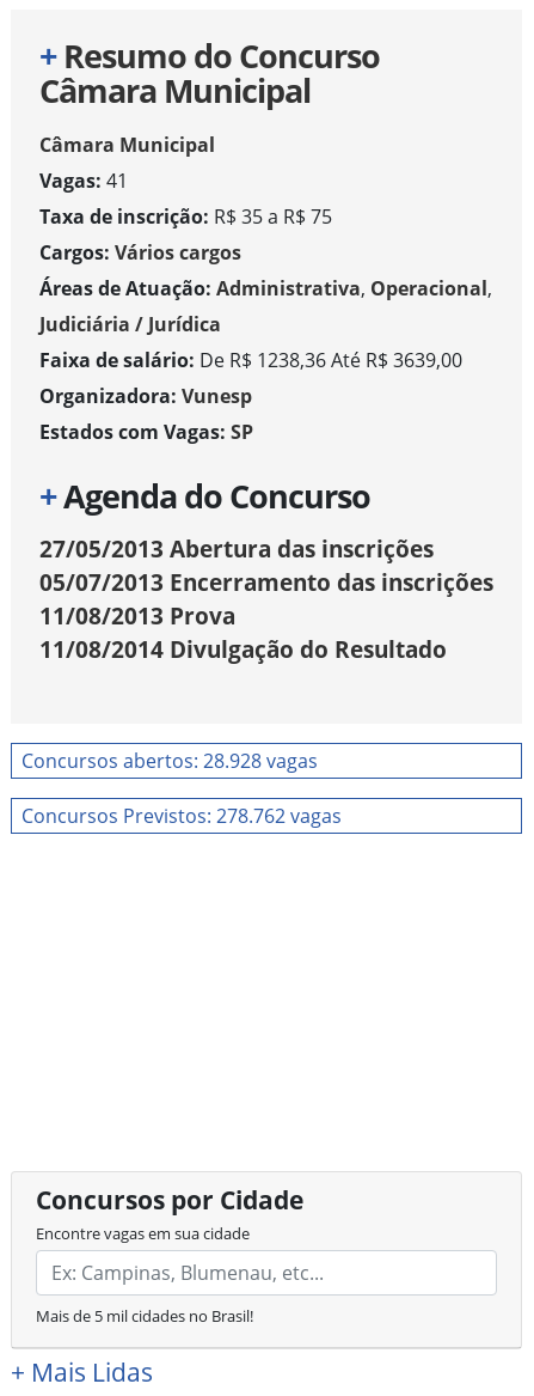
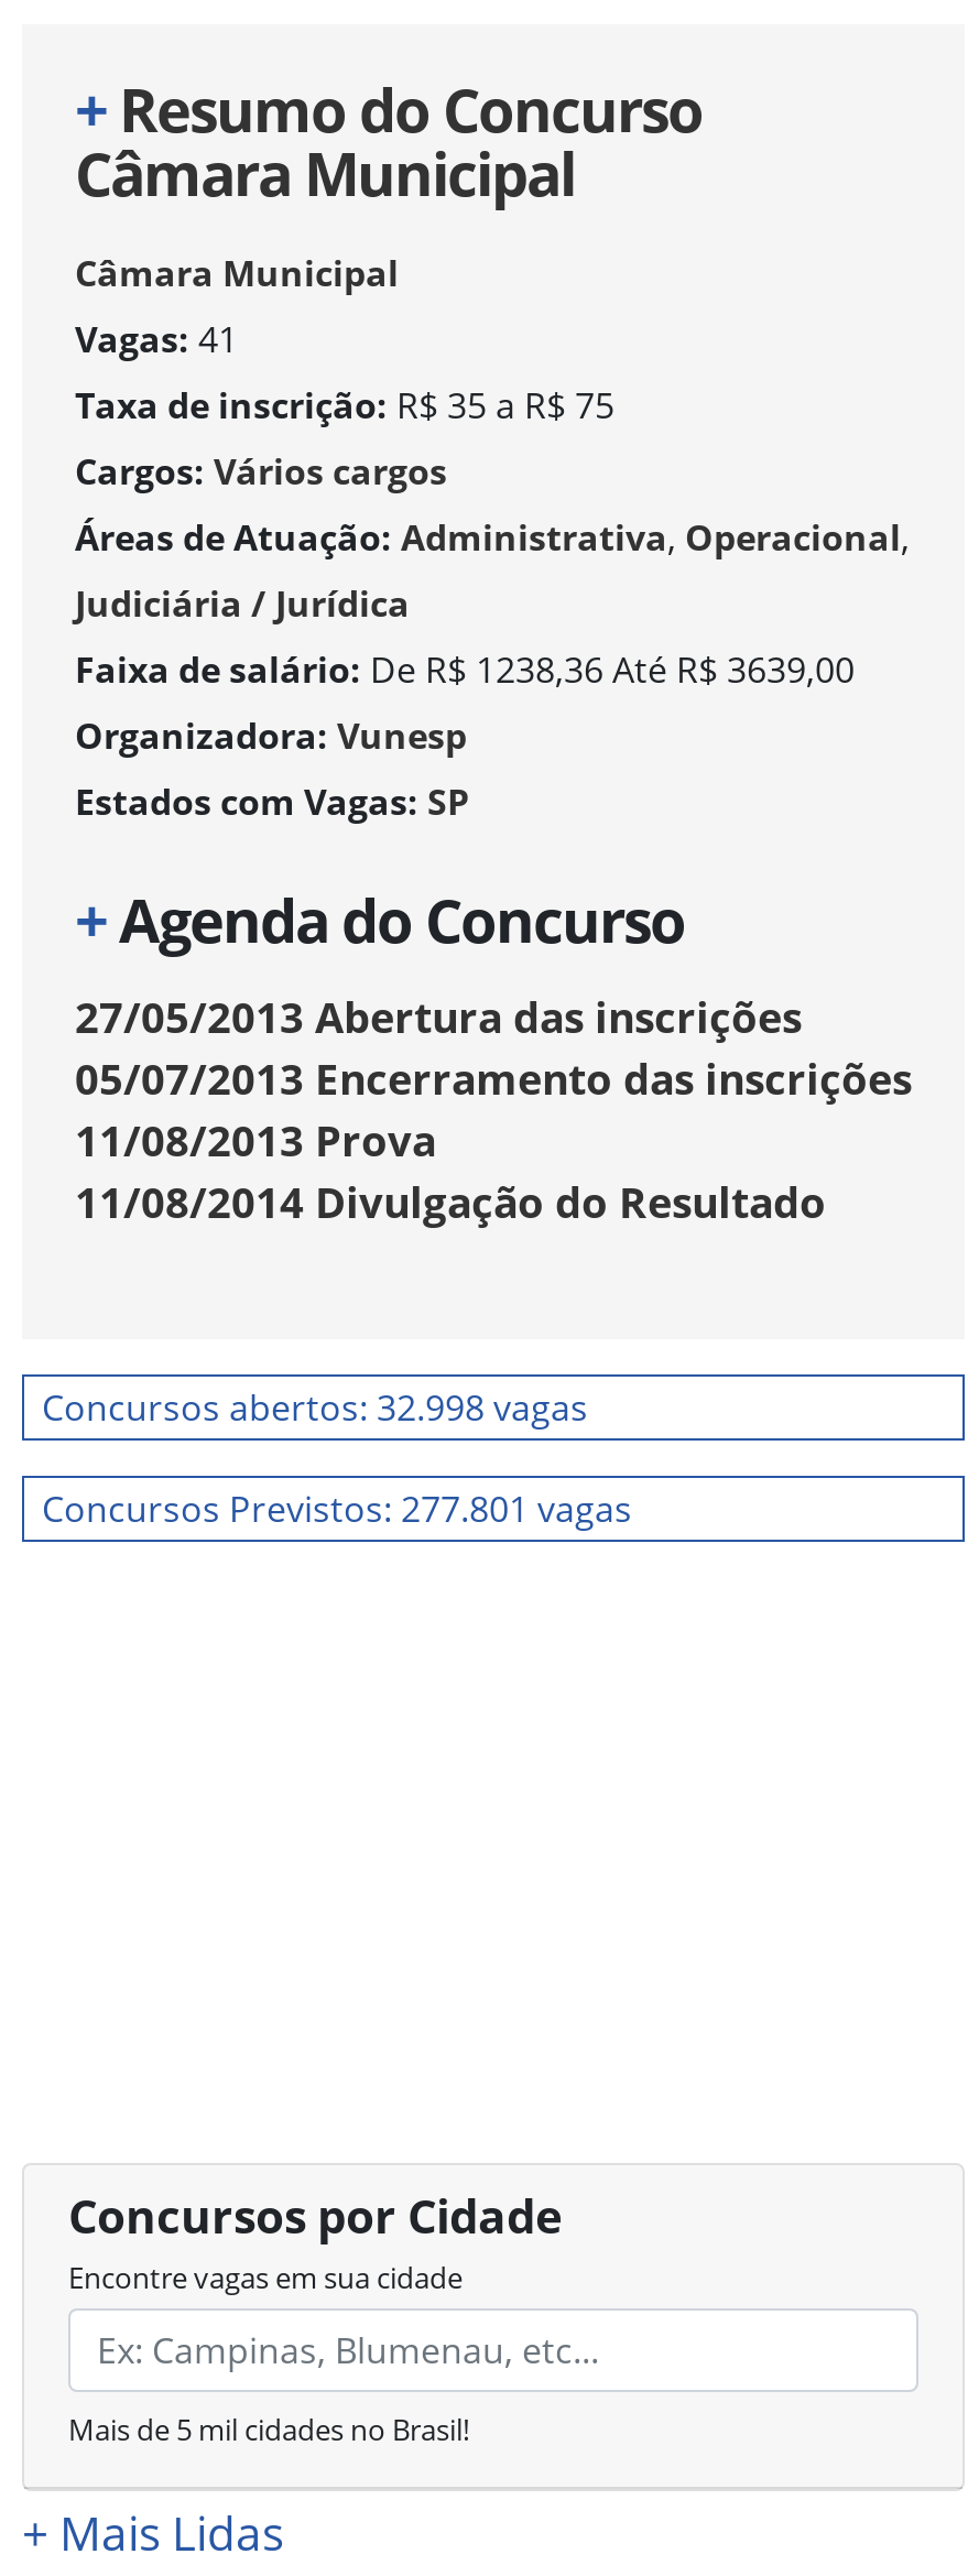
- Concursos abertos: 28.928 vagas
+ Concursos abertos: 32.998 vagas

- Concursos Previstos: 278.762 vagas
+ Concursos Previstos: 277.801 vagas
